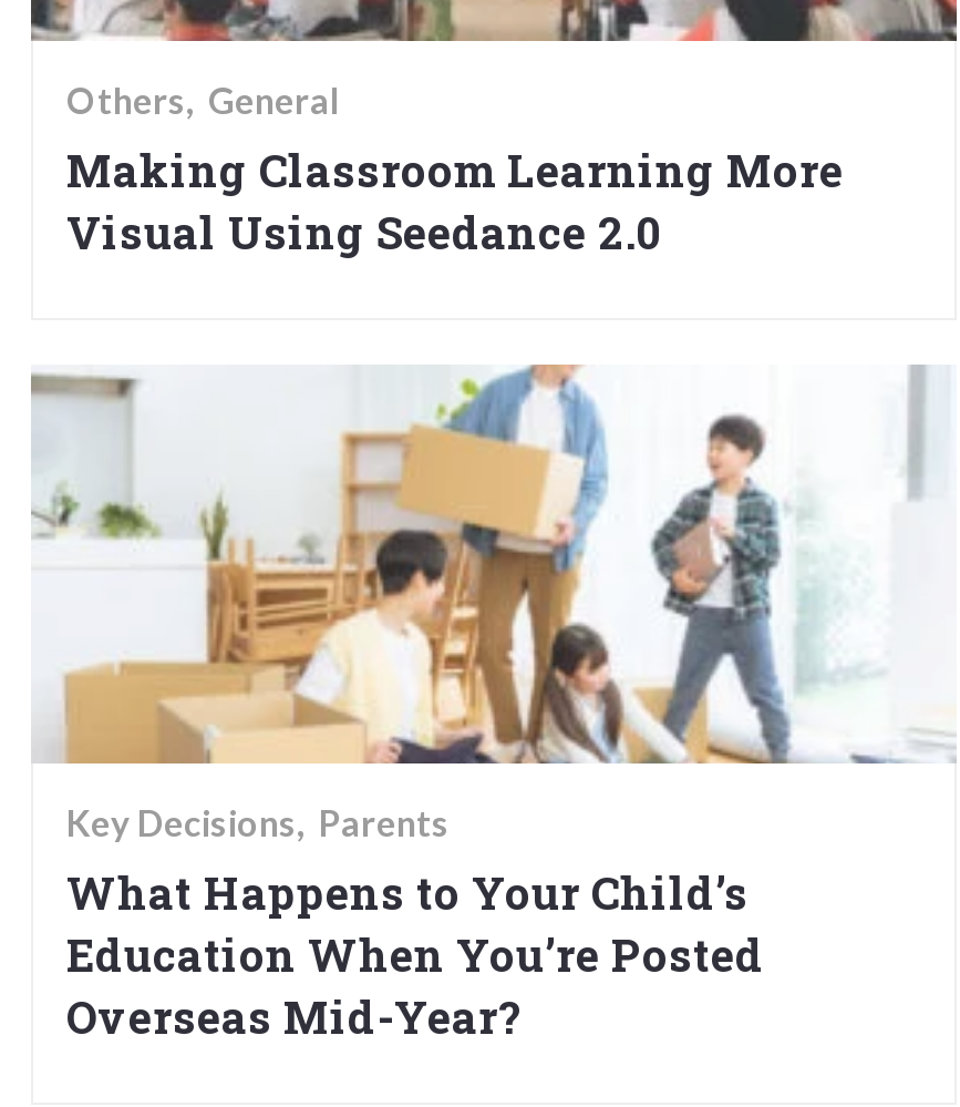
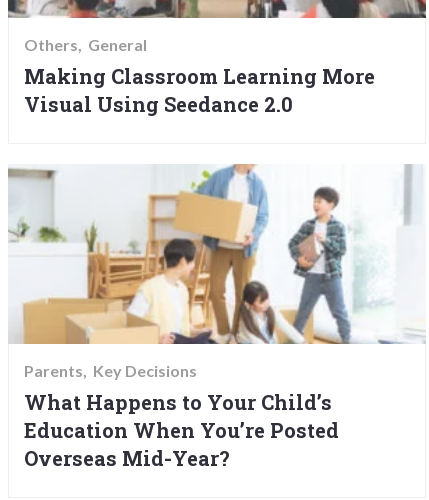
- Key Decisions Parents
+ Parents Key Decisions
